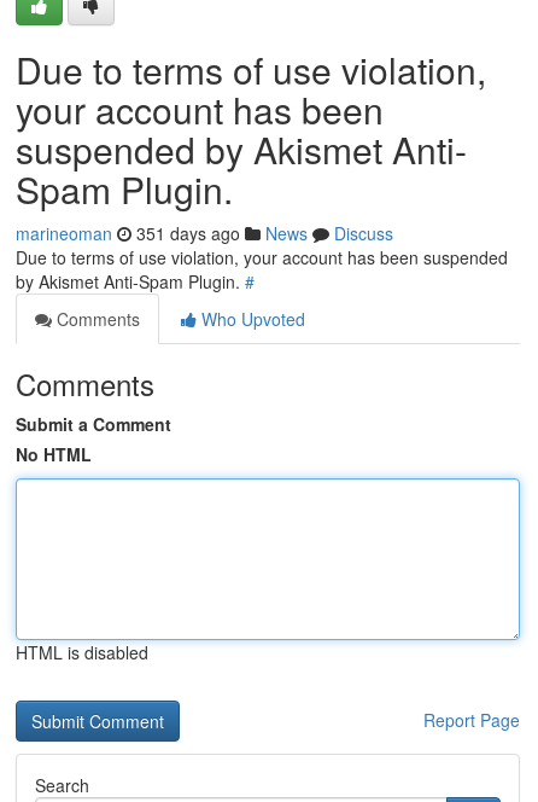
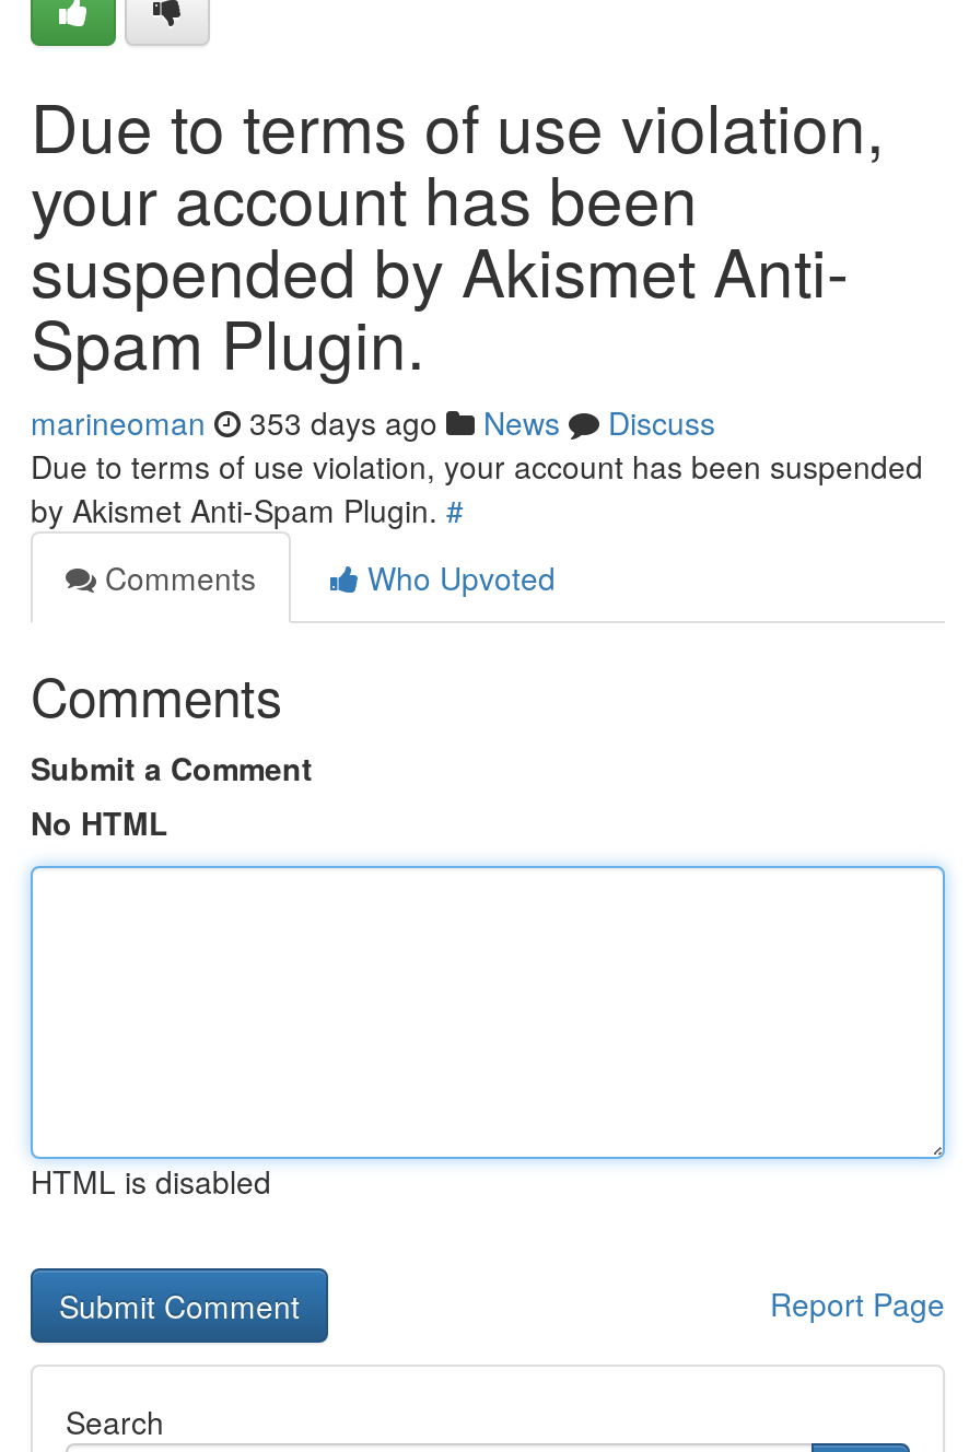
- marineoman 351 days ago News Discuss
+ marineoman 353 days ago News Discuss
